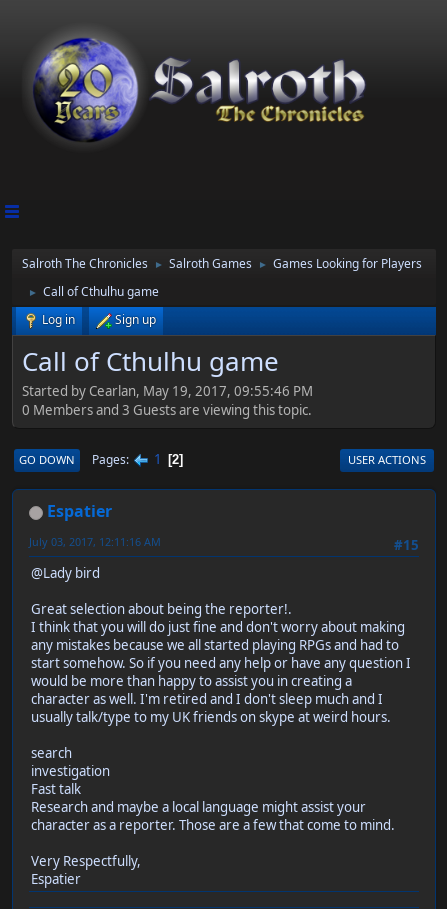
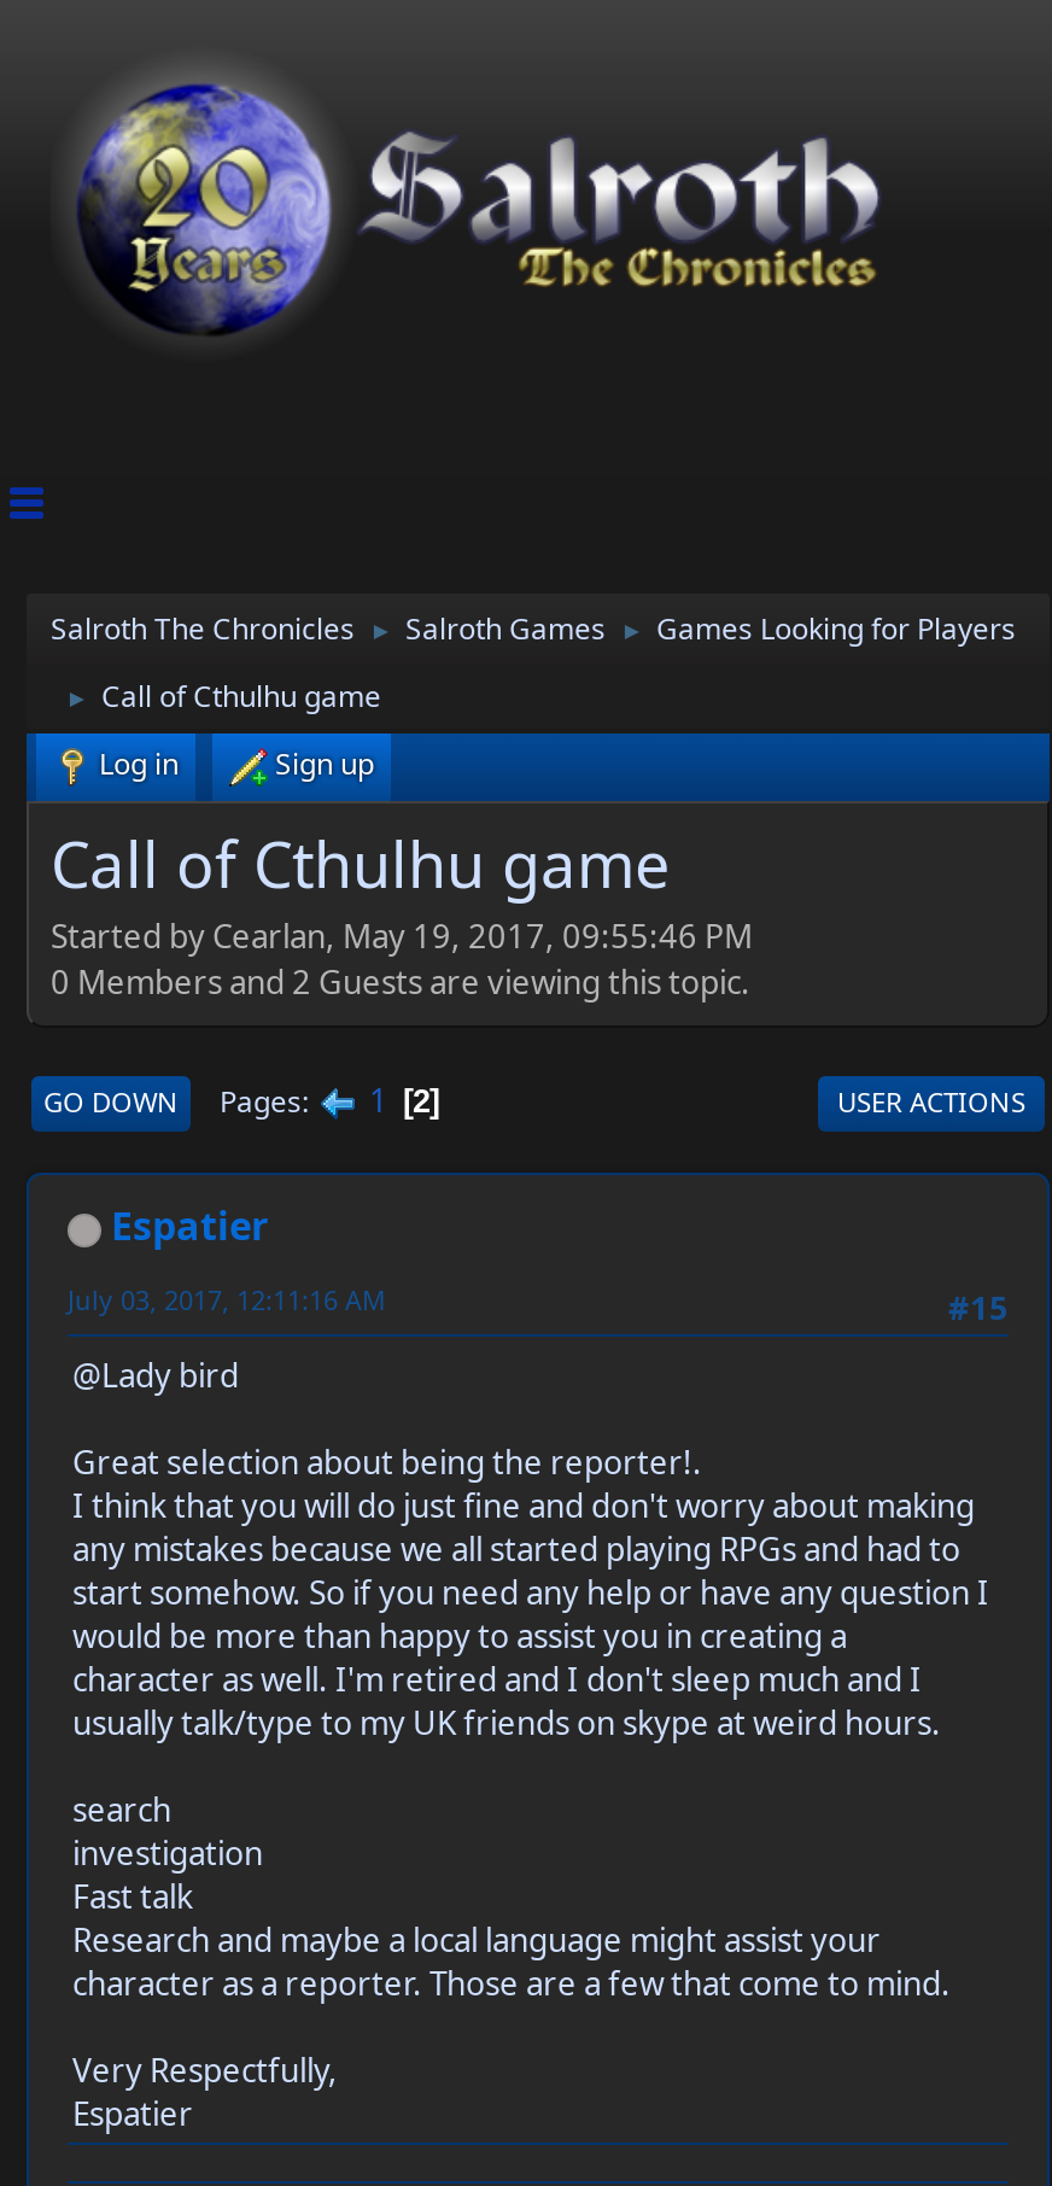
- 0 Members and 3 Guests are viewing this topic.
+ 0 Members and 2 Guests are viewing this topic.
